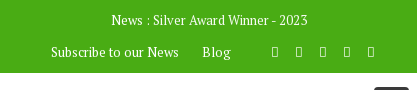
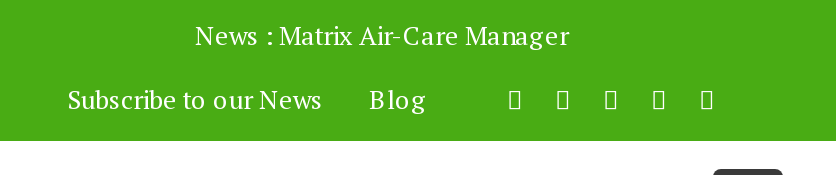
- News : Silver Award Winner - 2023
+ News : Matrix Air-Care Manager
